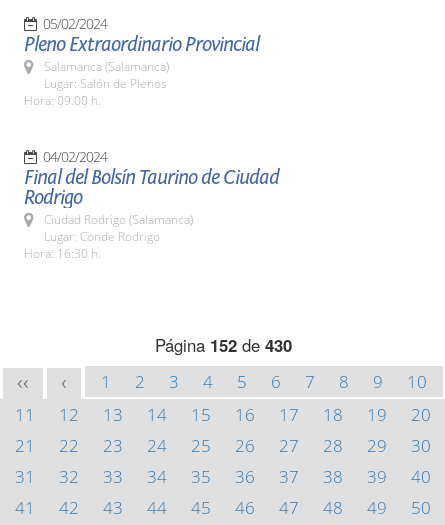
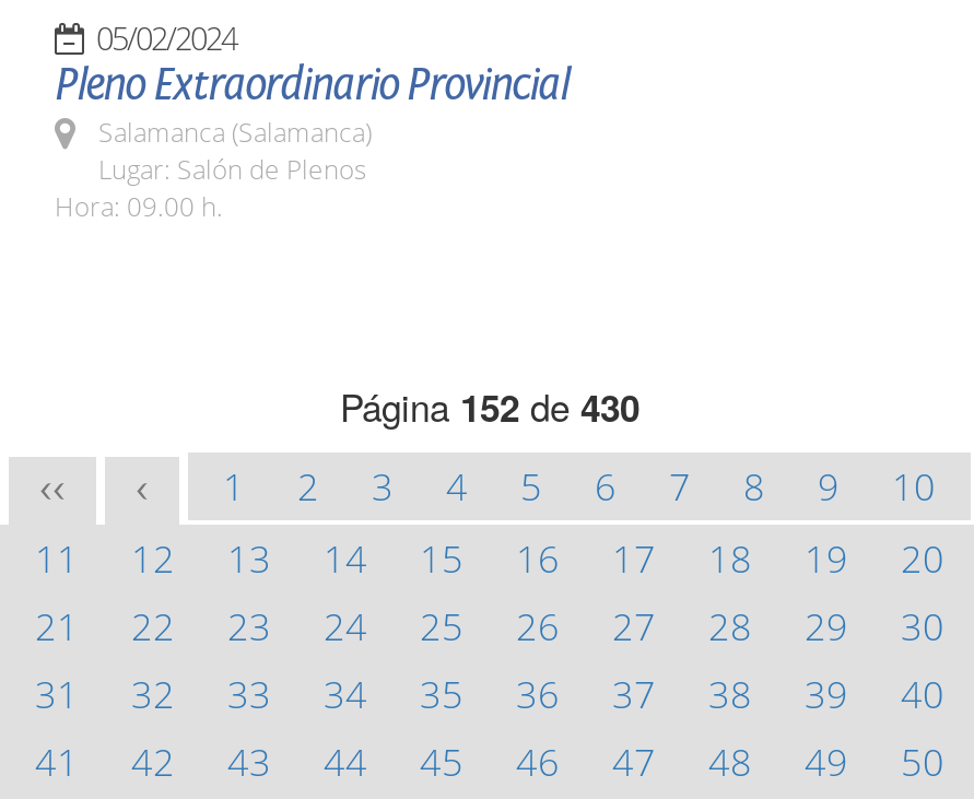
- 04/02/2024
- Final del Bolsín Taurino de Ciudad
- Rodrigo
- Ciudad Rodrigo (Salamanca)
- Lugar: Conde Rodrigo
- Hora: 16:30 h.
